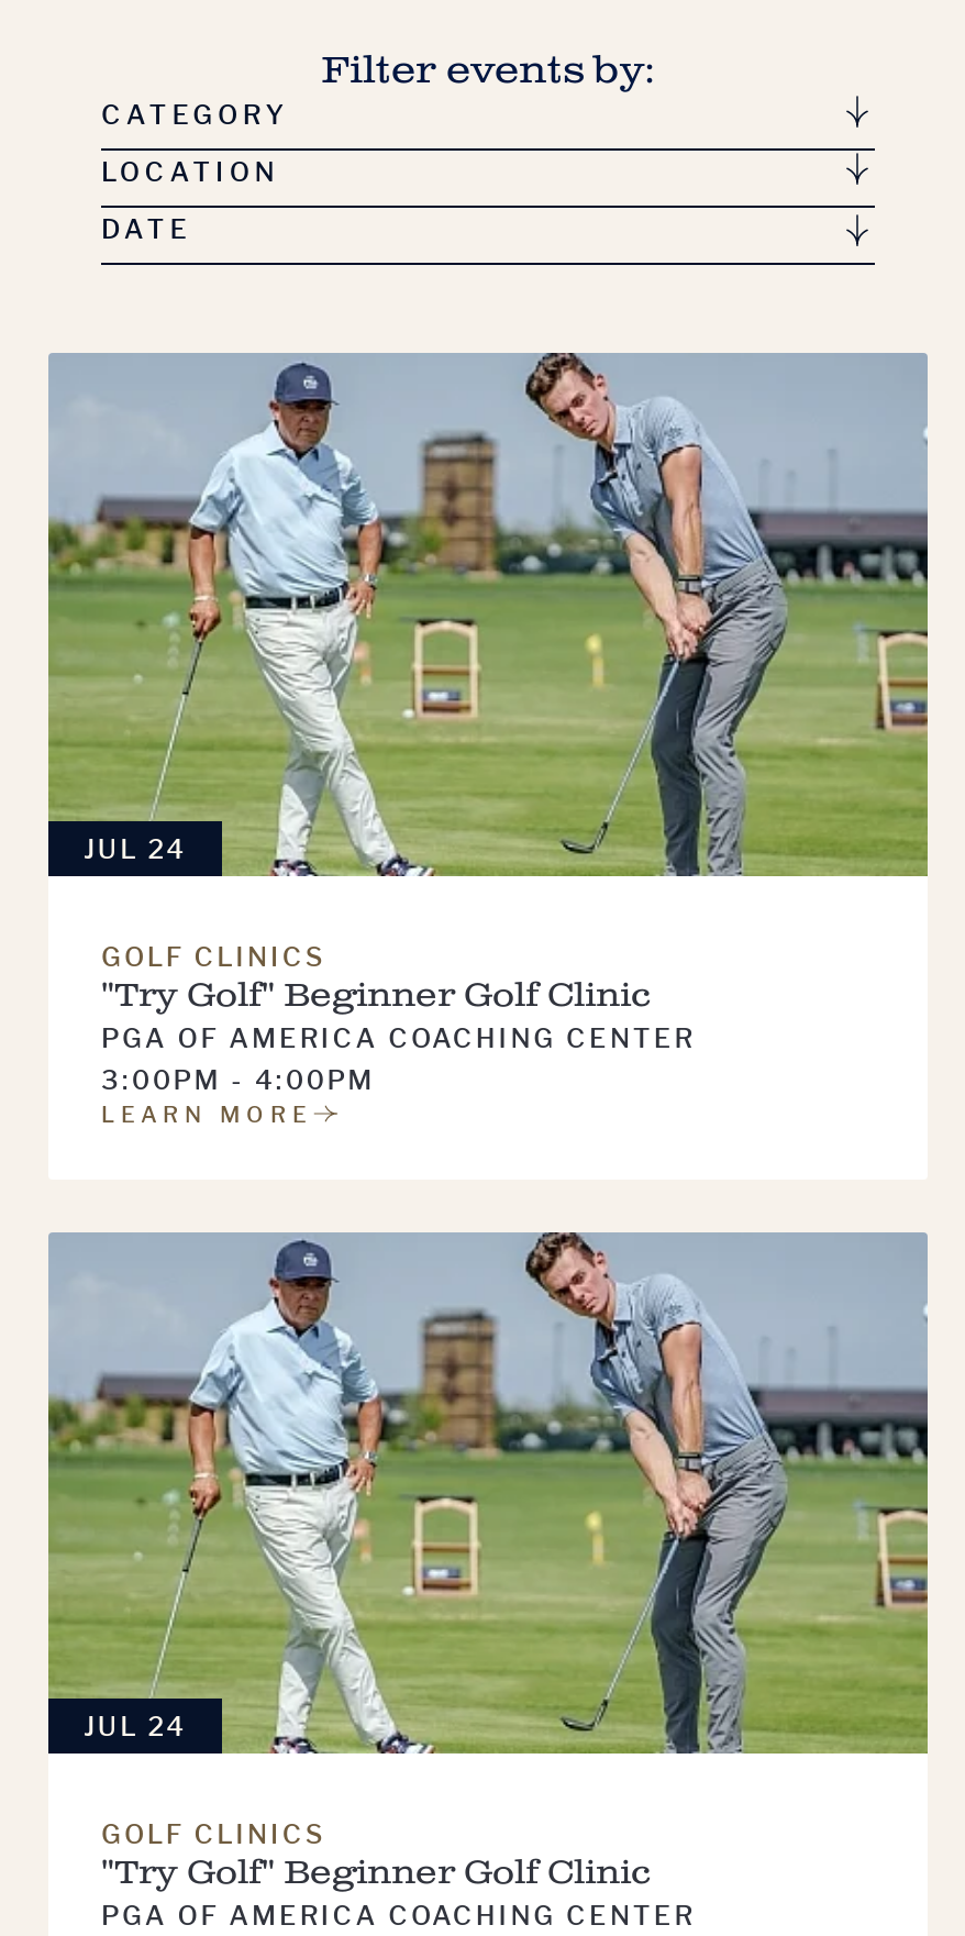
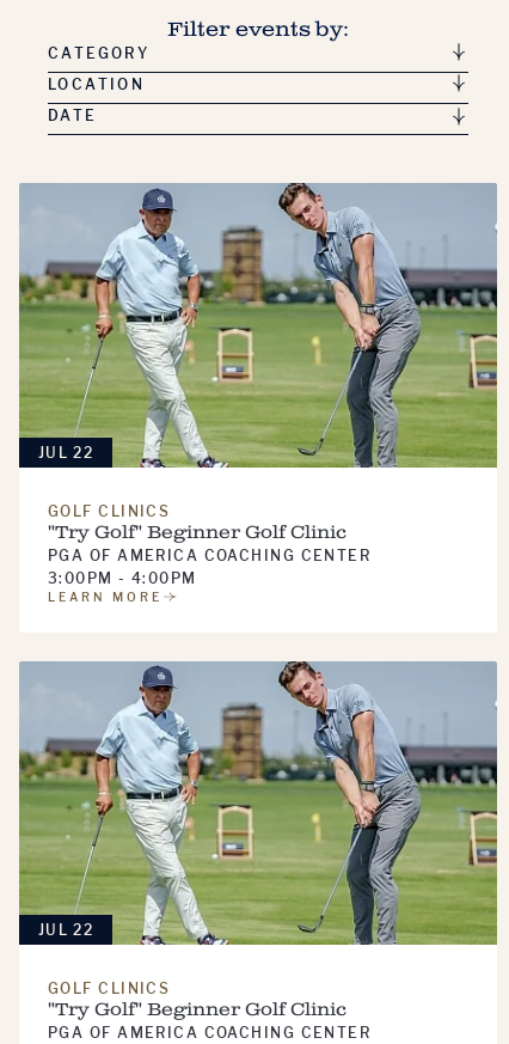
- JUL 24
+ JUL 22

- JUL 24
+ JUL 22
